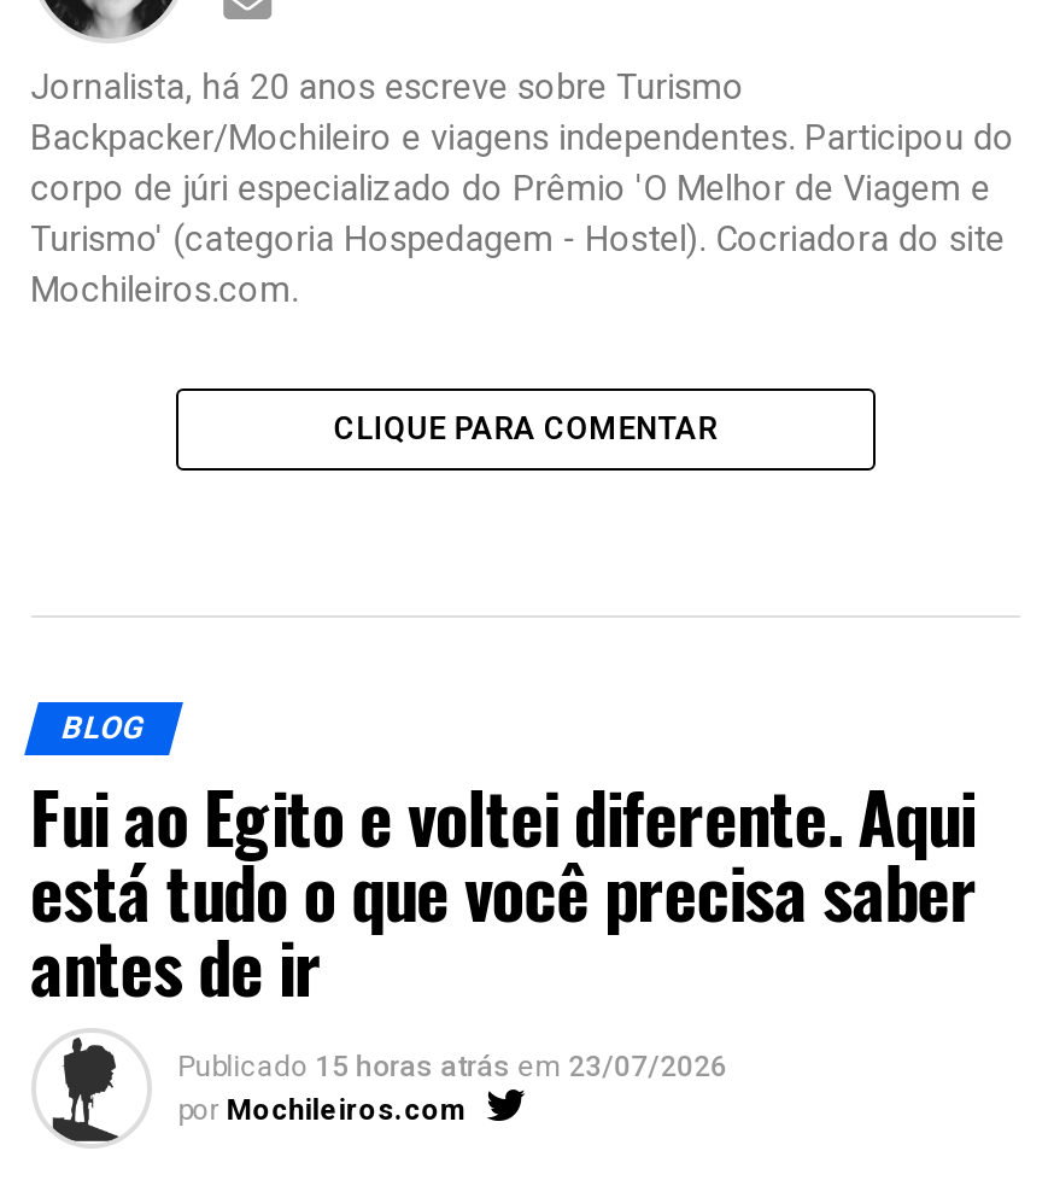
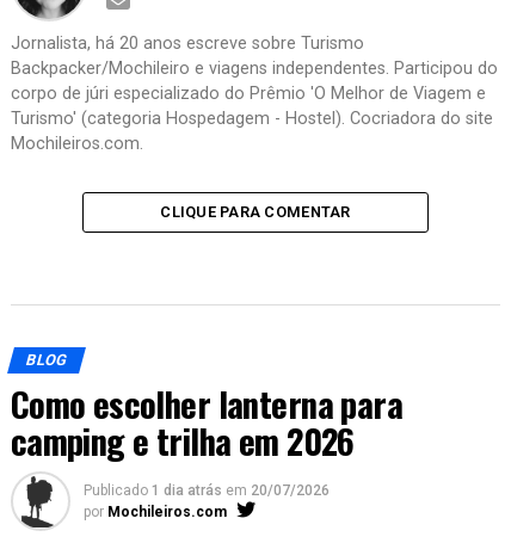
- Fui ao Egito e voltei diferente. Aqui
- está tudo o que você precisa saber
- antes de ir
- Publicado 15 horas atrás em 23/07/2026
+ Como escolher lanterna para
+ camping e trilha em 2026
+ Publicado 1 dia atrás em 20/07/2026
